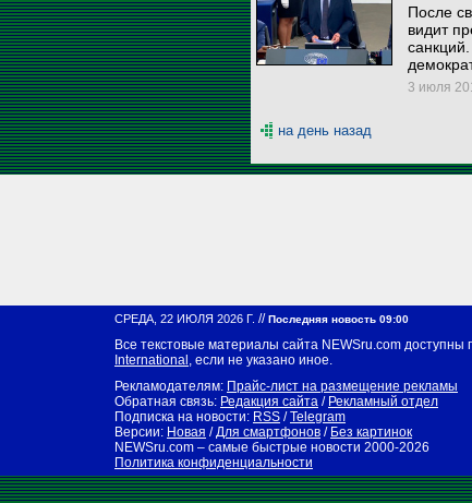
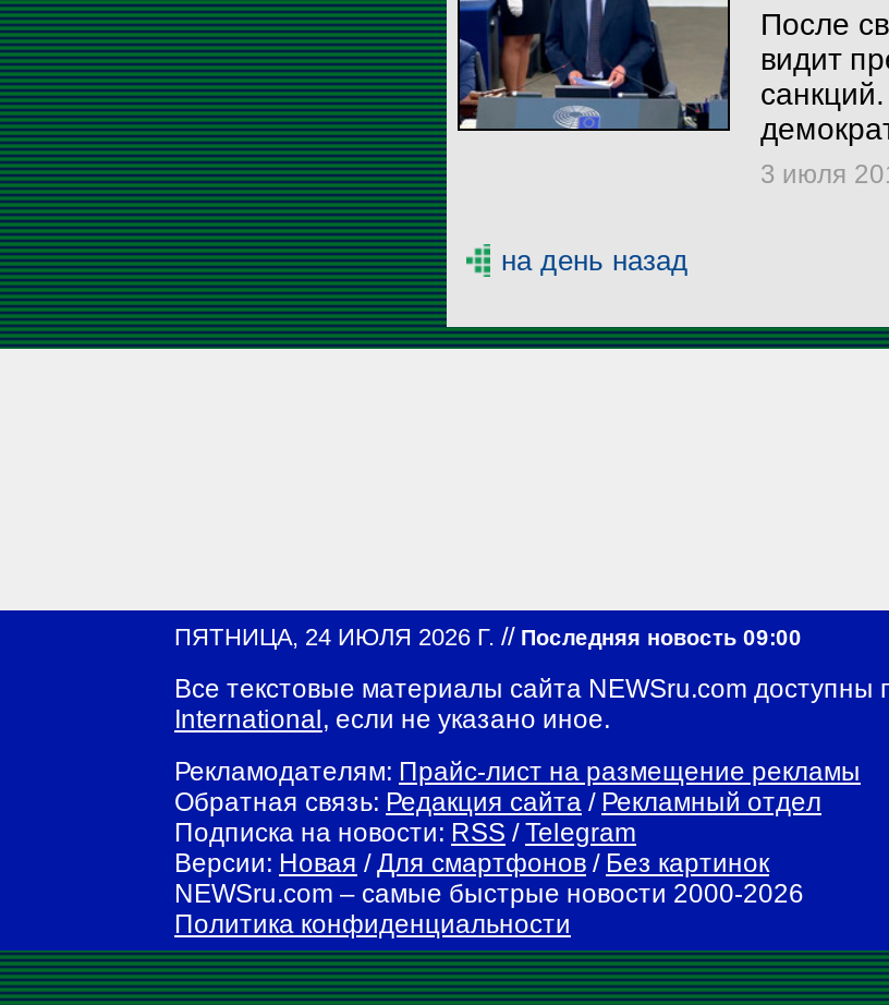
- СРЕДА, 22 ИЮЛЯ 2026 Г. // Последняя новость 09:00
+ ПЯТНИЦА, 24 ИЮЛЯ 2026 Г. // Последняя новость 09:00
